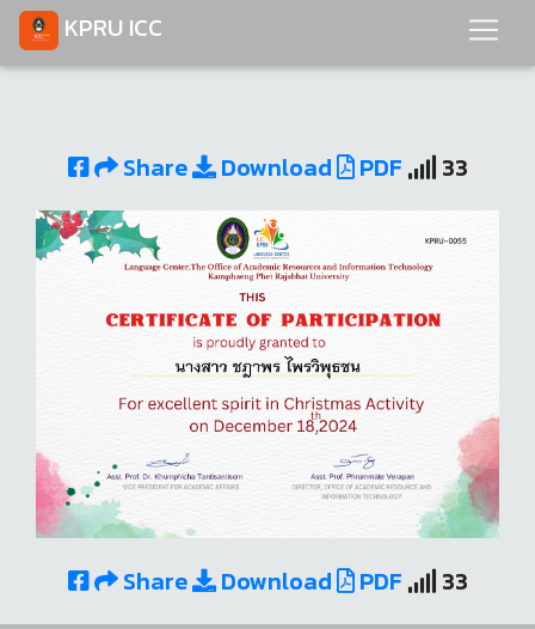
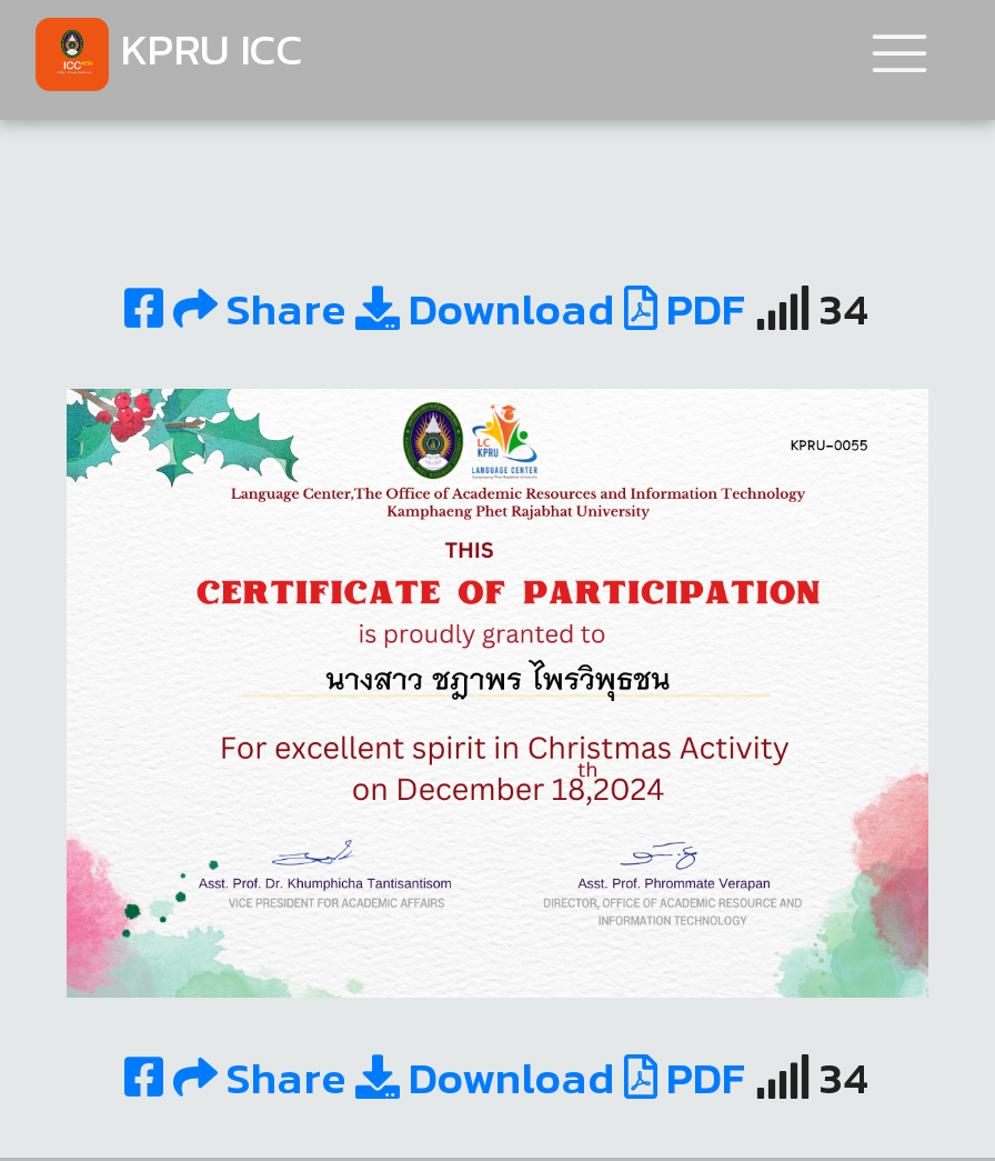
- Share Download PDF 33
+ Share Download PDF 34

- Share Download PDF 33
+ Share Download PDF 34
